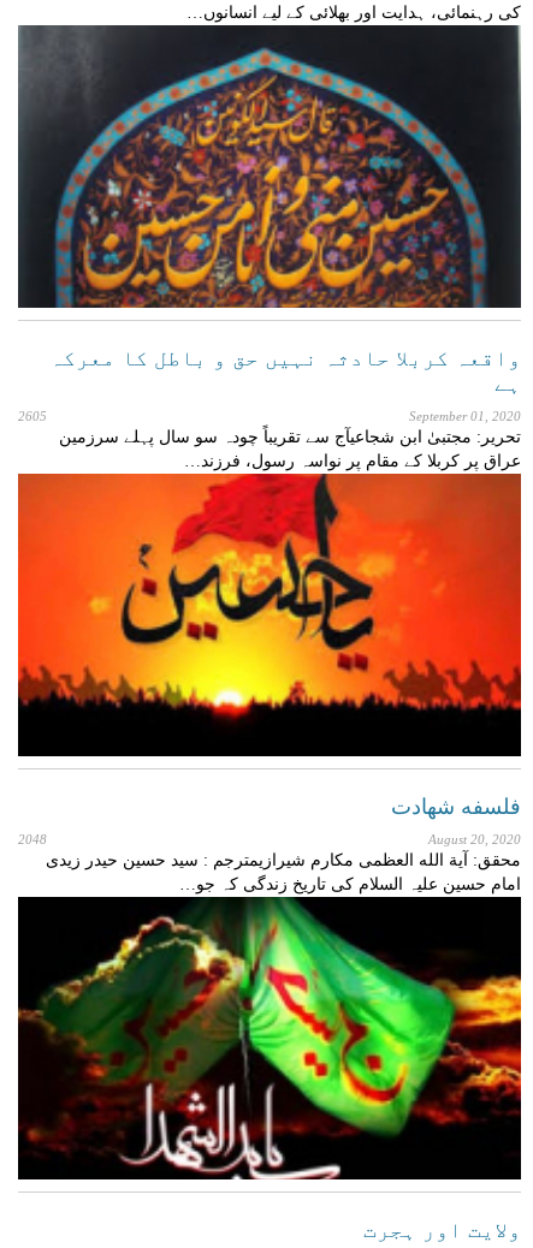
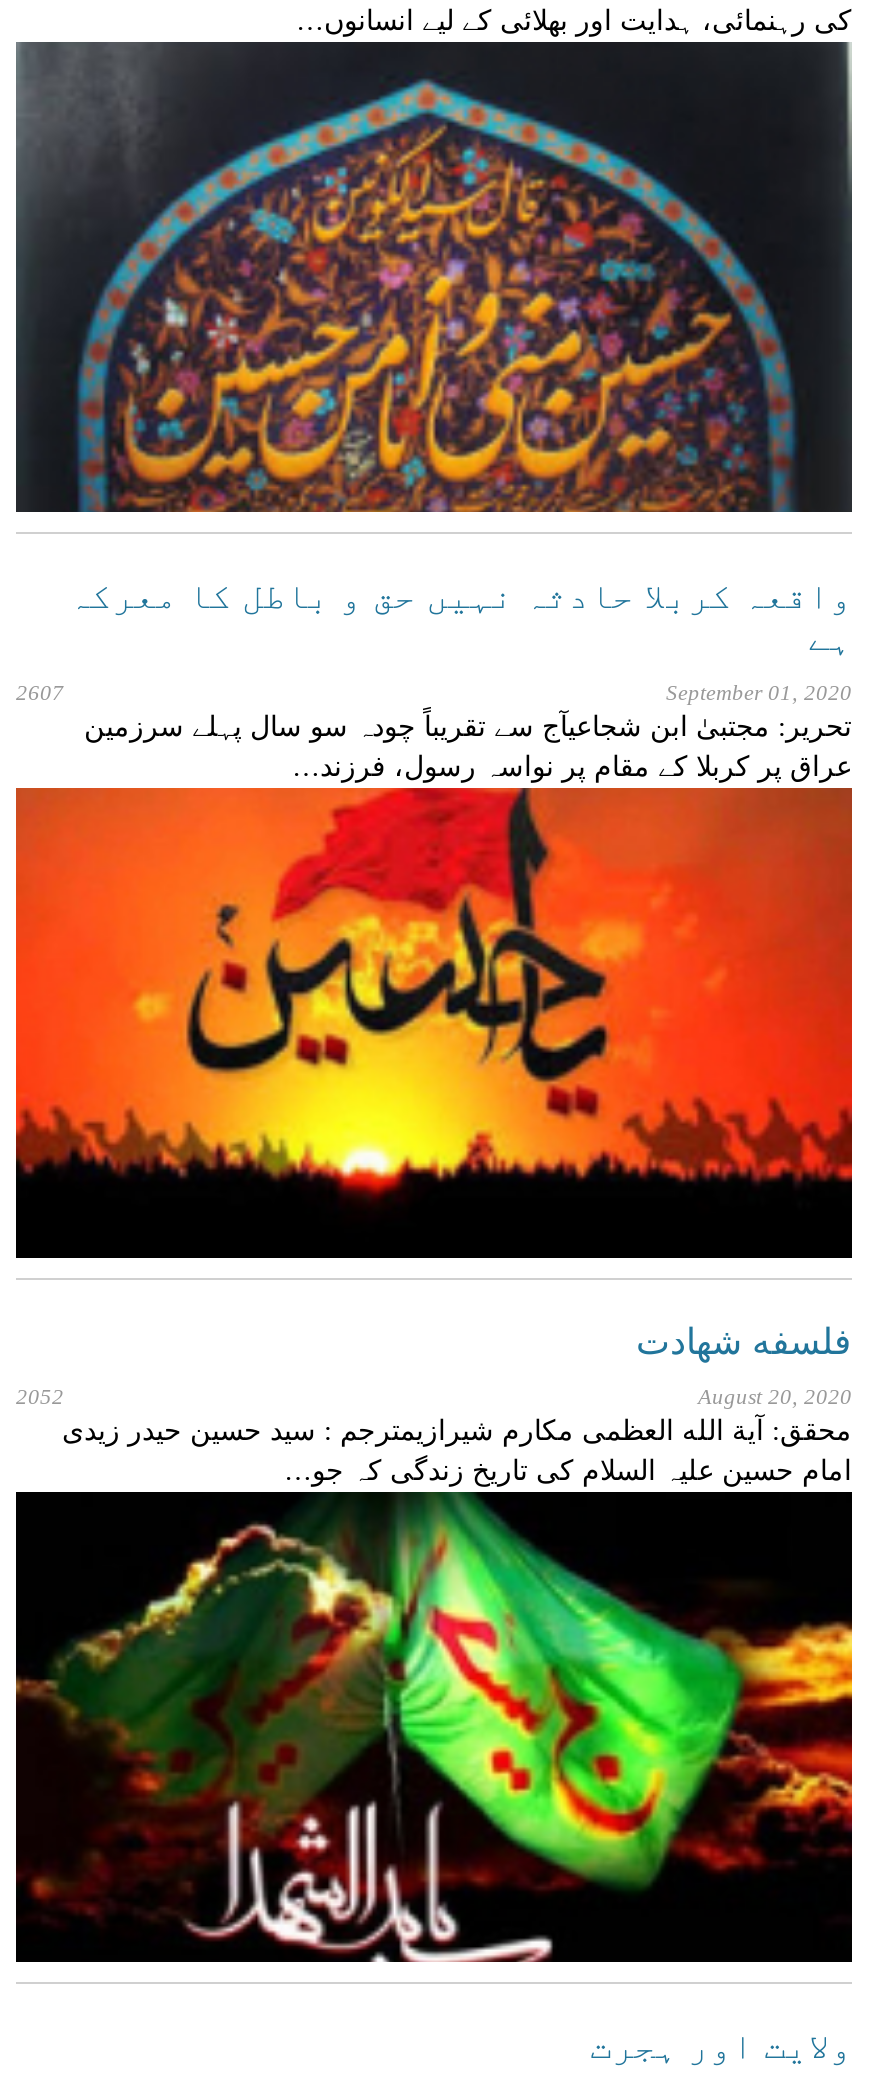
- 2605
+ 2607

- 2048
+ 2052
